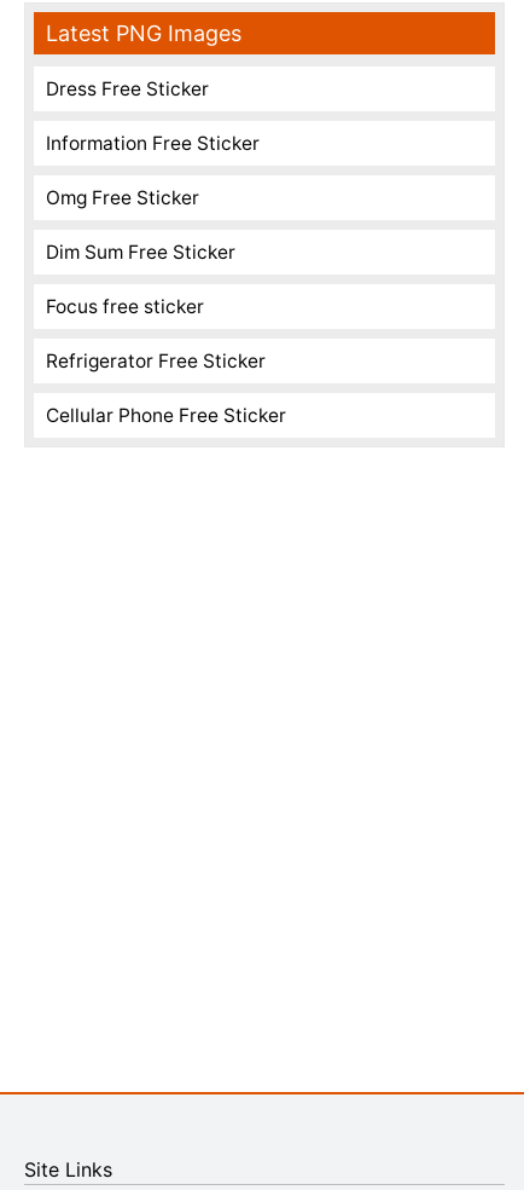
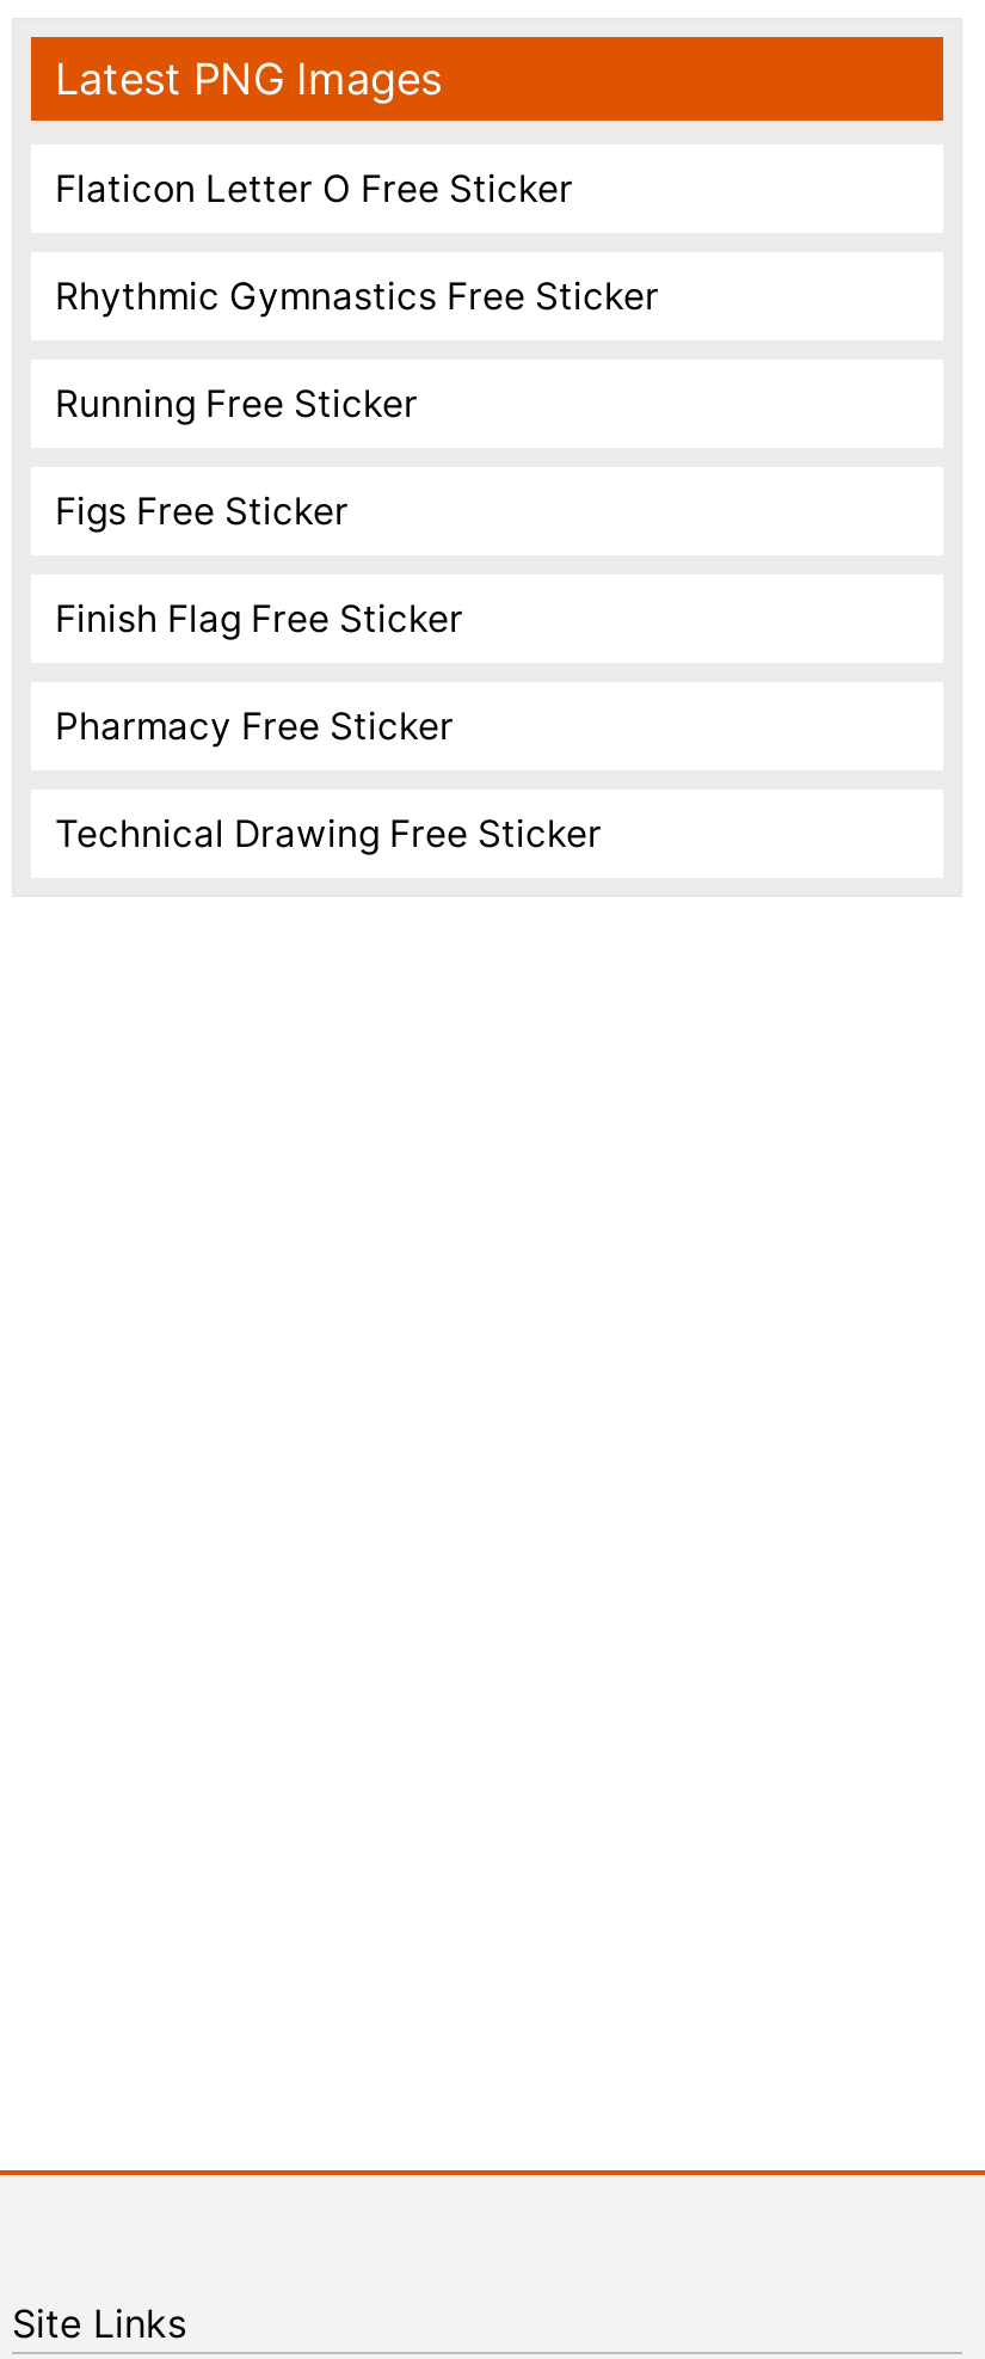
- Dress Free Sticker
+ Flaticon Letter O Free Sticker

- Information Free Sticker
+ Rhythmic Gymnastics Free Sticker

- Omg Free Sticker
+ Running Free Sticker

- Dim Sum Free Sticker
+ Figs Free Sticker

- Focus free sticker
+ Finish Flag Free Sticker

- Refrigerator Free Sticker
+ Pharmacy Free Sticker

- Cellular Phone Free Sticker
+ Technical Drawing Free Sticker
